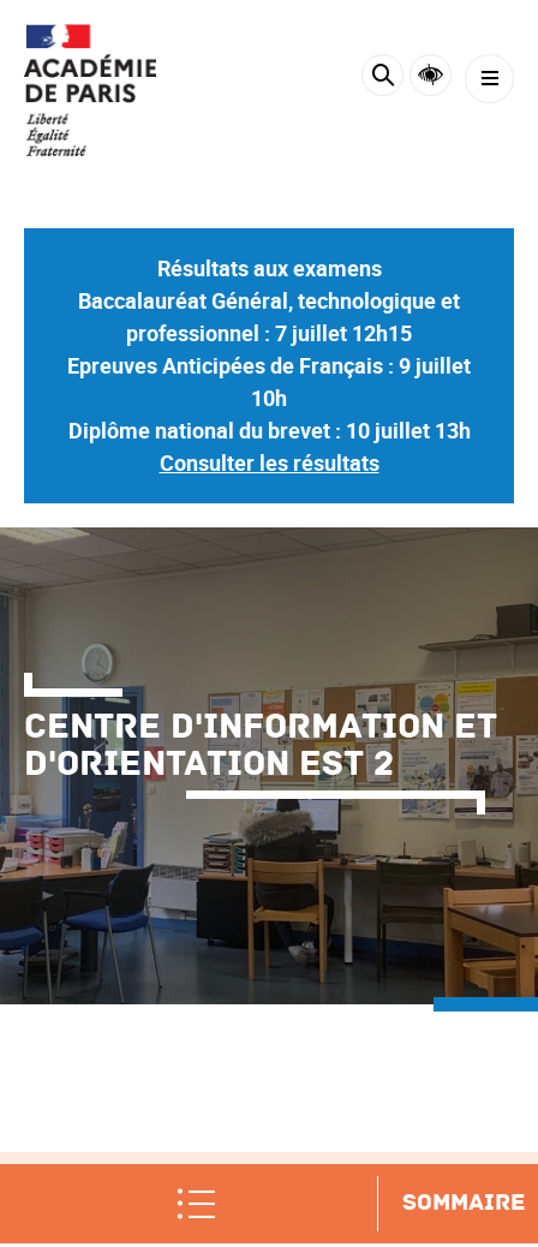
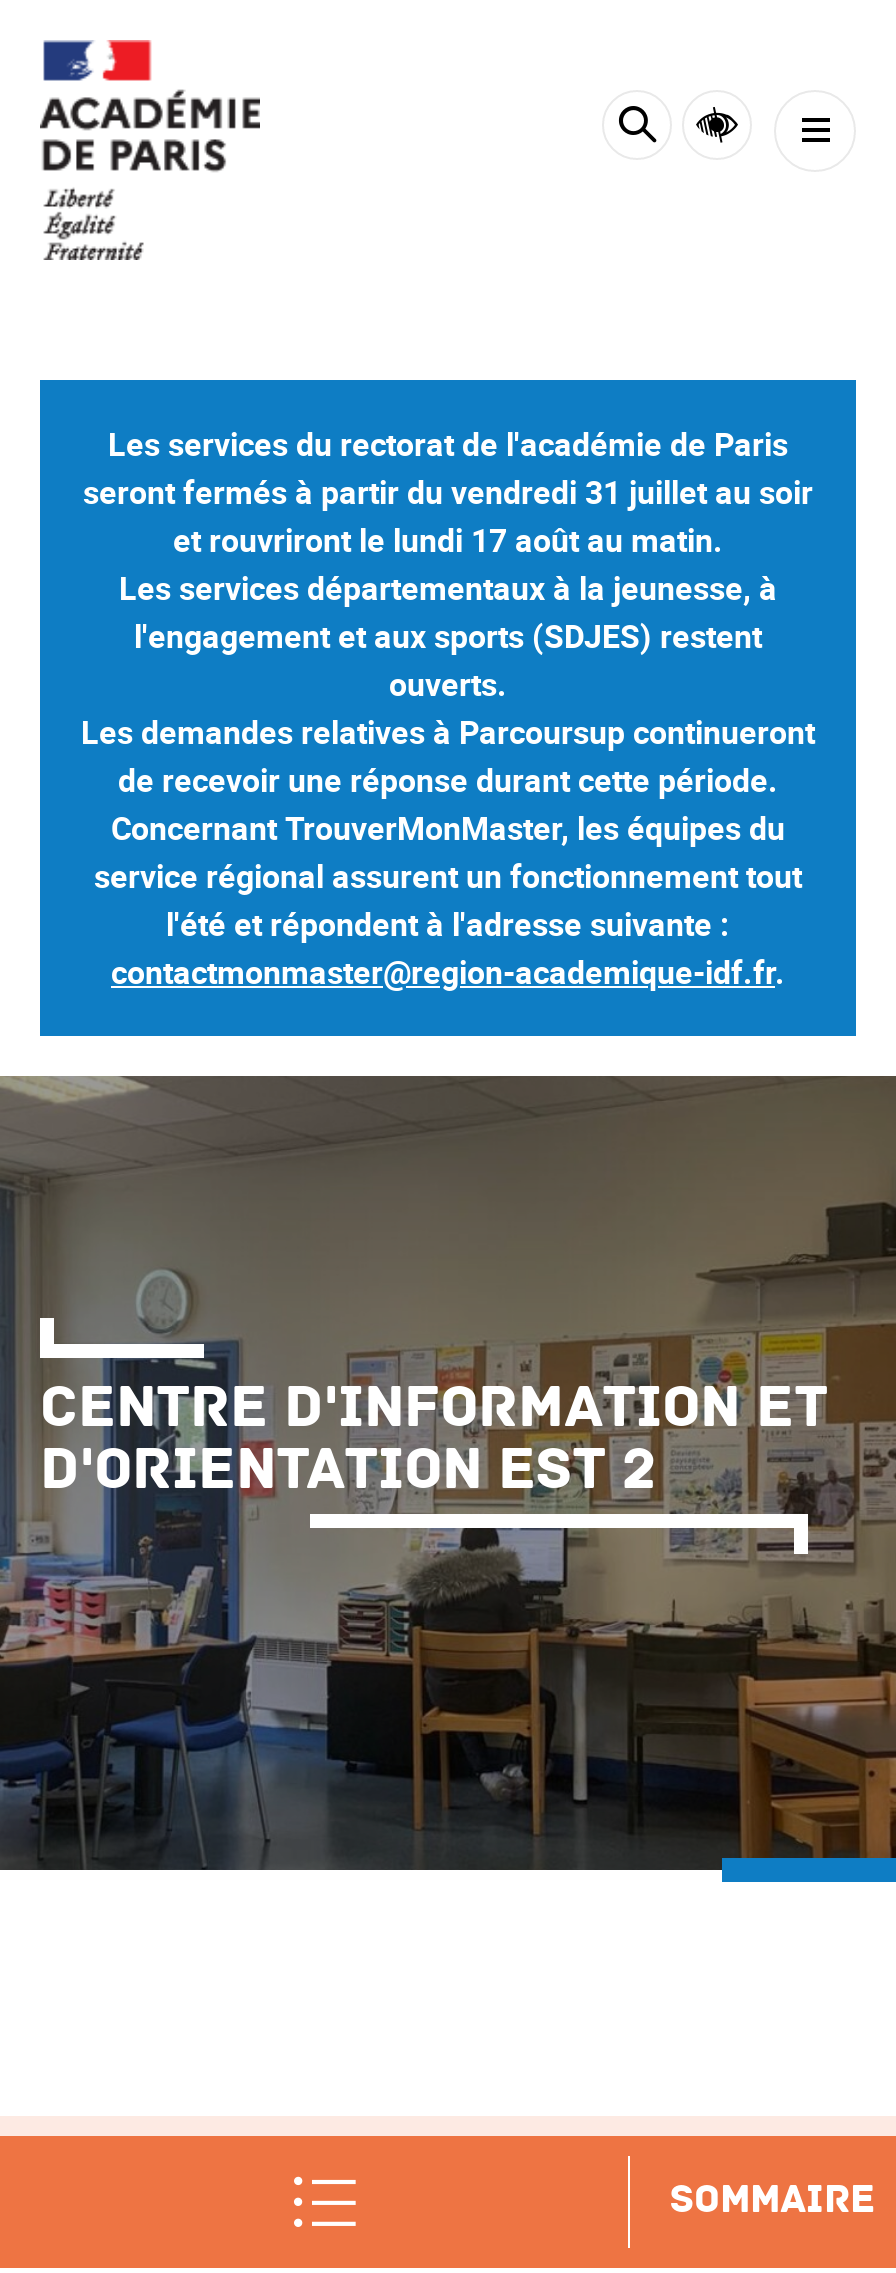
- Résultats aux examens
- Baccalauréat Général, technologique et
- professionnel : 7 juillet 12h15
- Epreuves Anticipées de Français : 9 juillet
- 10h
- Diplôme national du brevet : 10 juillet 13h
- Consulter les résultats
+ Les services du rectorat de l'académie de Paris
+ seront fermés à partir du vendredi 31 juillet au soir
+ et rouvriront le lundi 17 août au matin.
+ Les services départementaux à la jeunesse, à
+ l'engagement et aux sports (SDJES) restent
+ ouverts.
+ Les demandes relatives à Parcoursup continueront
+ de recevoir une réponse durant cette période.
+ Concernant TrouverMonMaster, les équipes du
+ service régional assurent un fonctionnement tout
+ l'été et répondent à l'adresse suivante :
+ contactmonmaster@region-academique-idf.fr.
